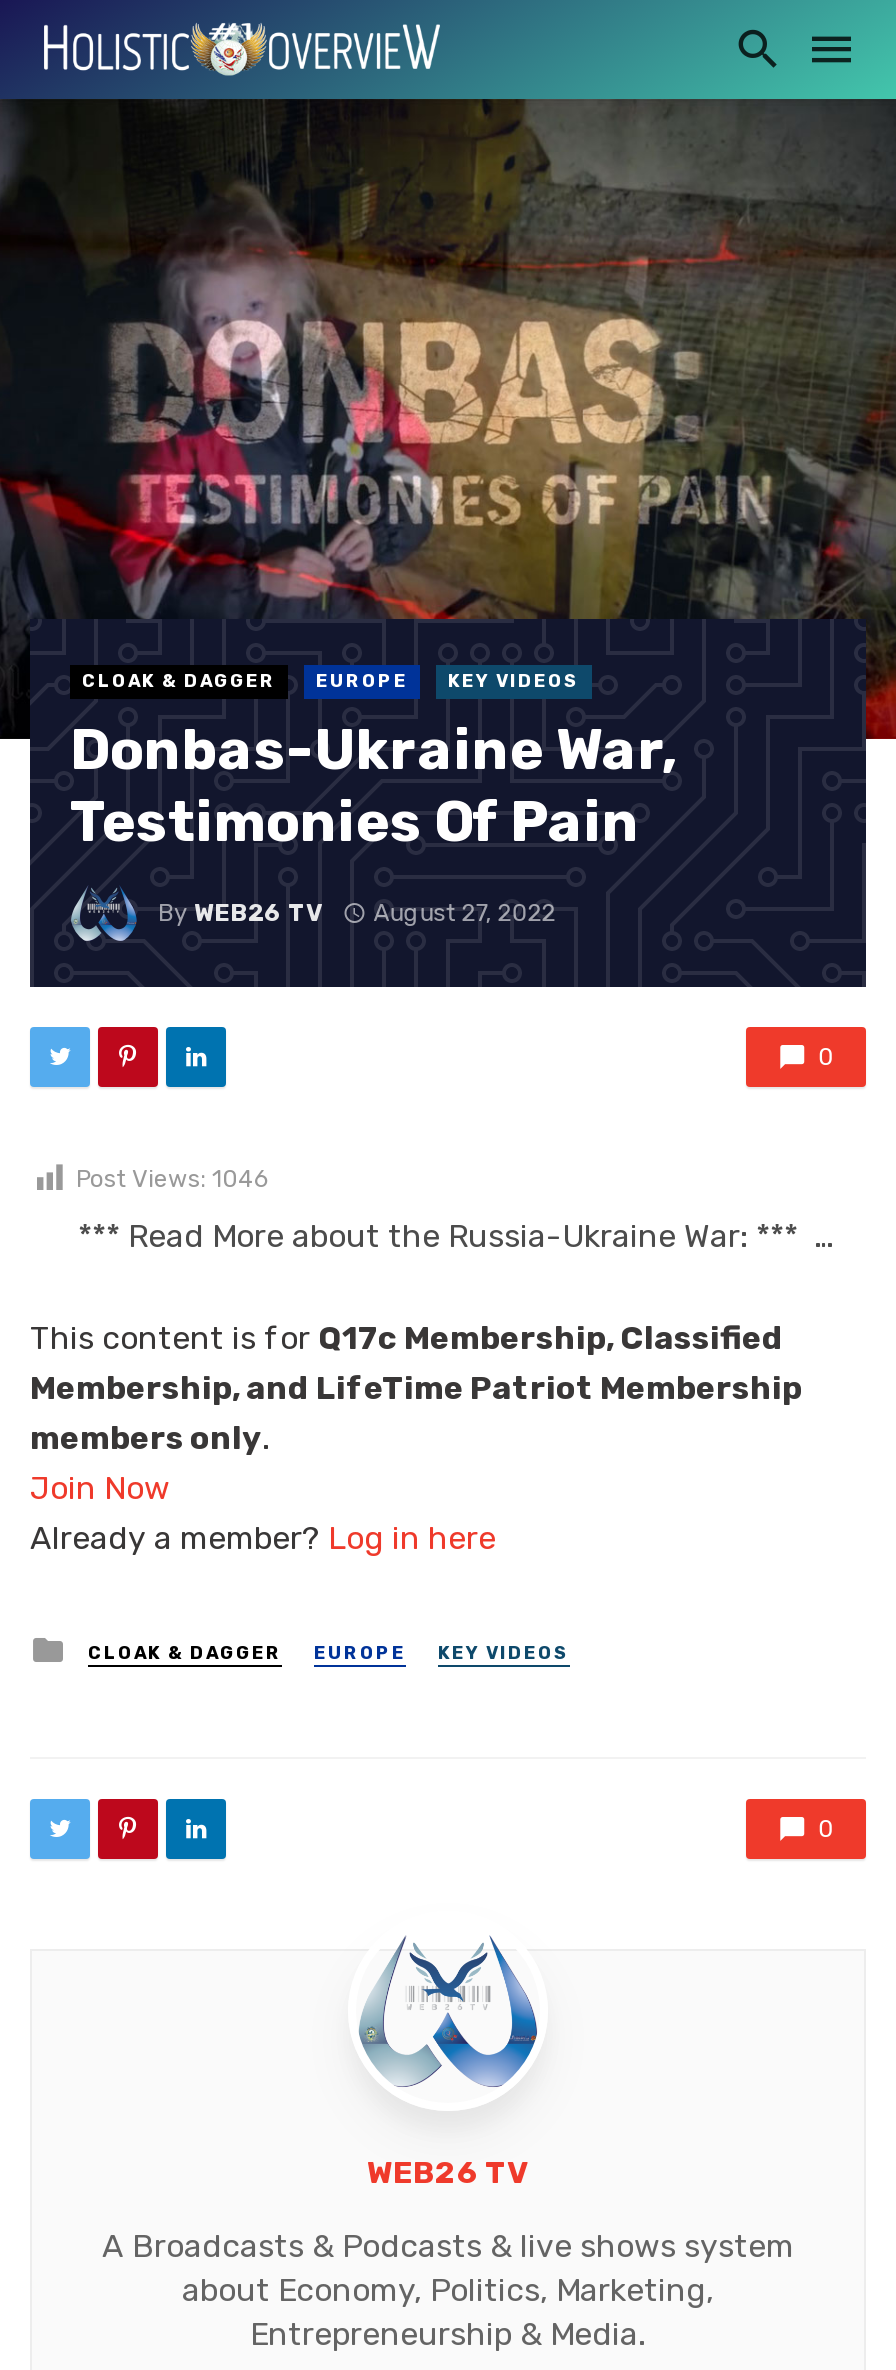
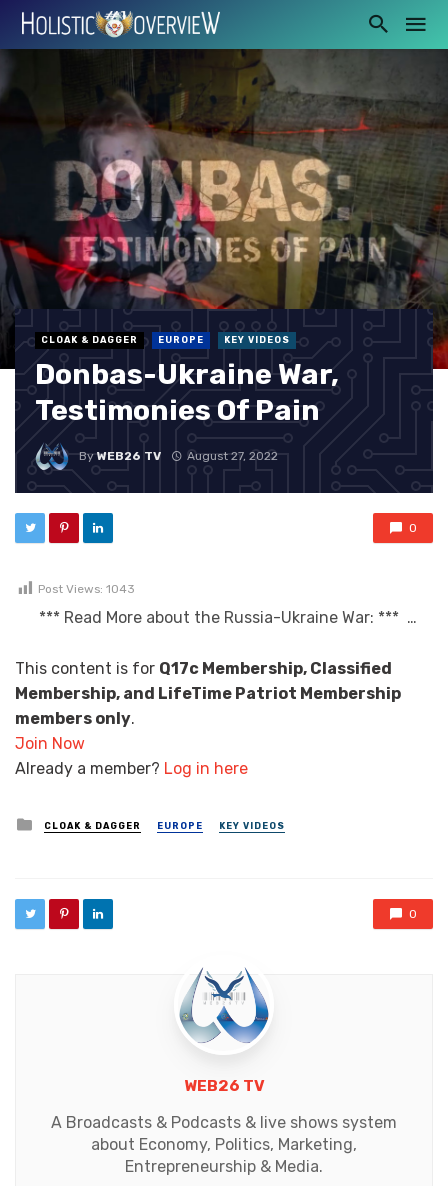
- Post Views: 1046
+ Post Views: 1043
